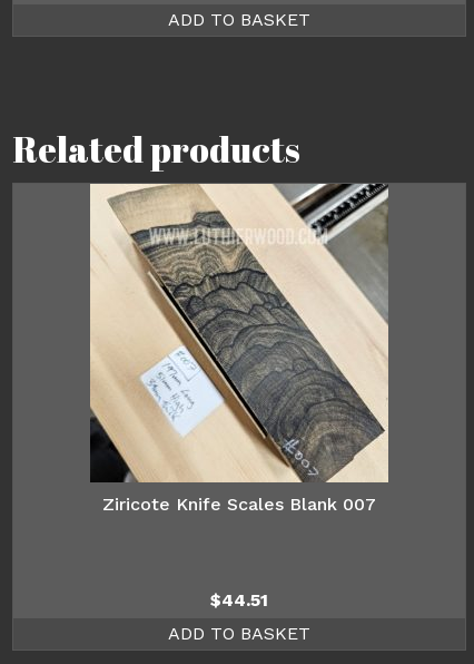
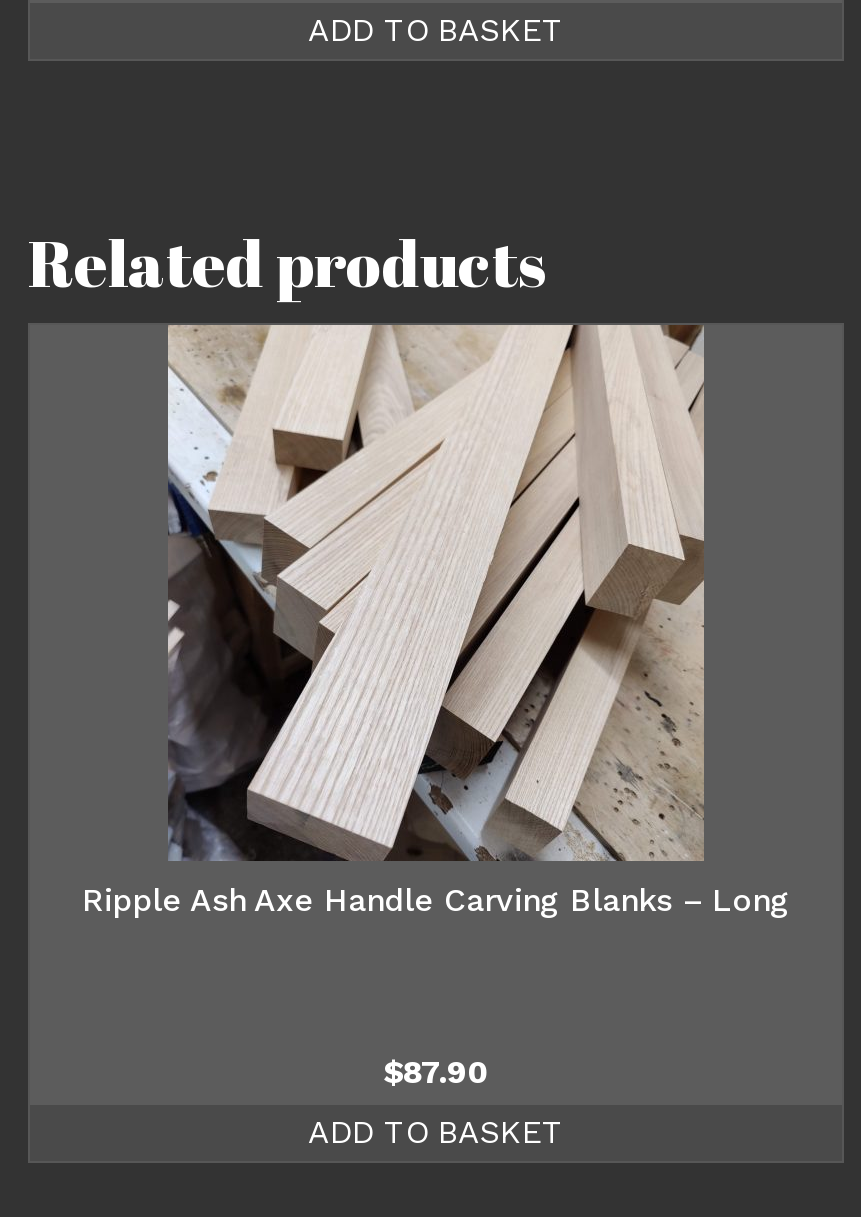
- [image]
- Ziricote Knife Scales Blank 007
+ [image]
+ Ripple Ash Axe Handle Carving Blanks – Long

- $44.51
+ $87.90
